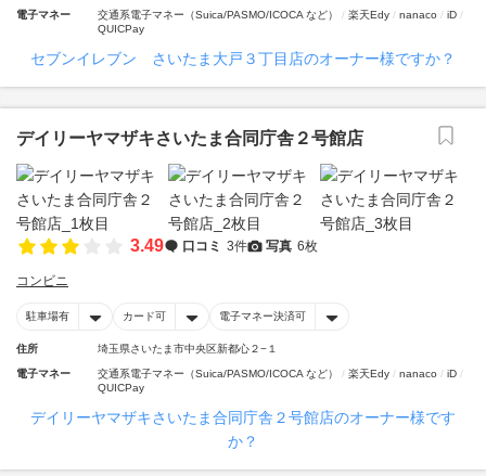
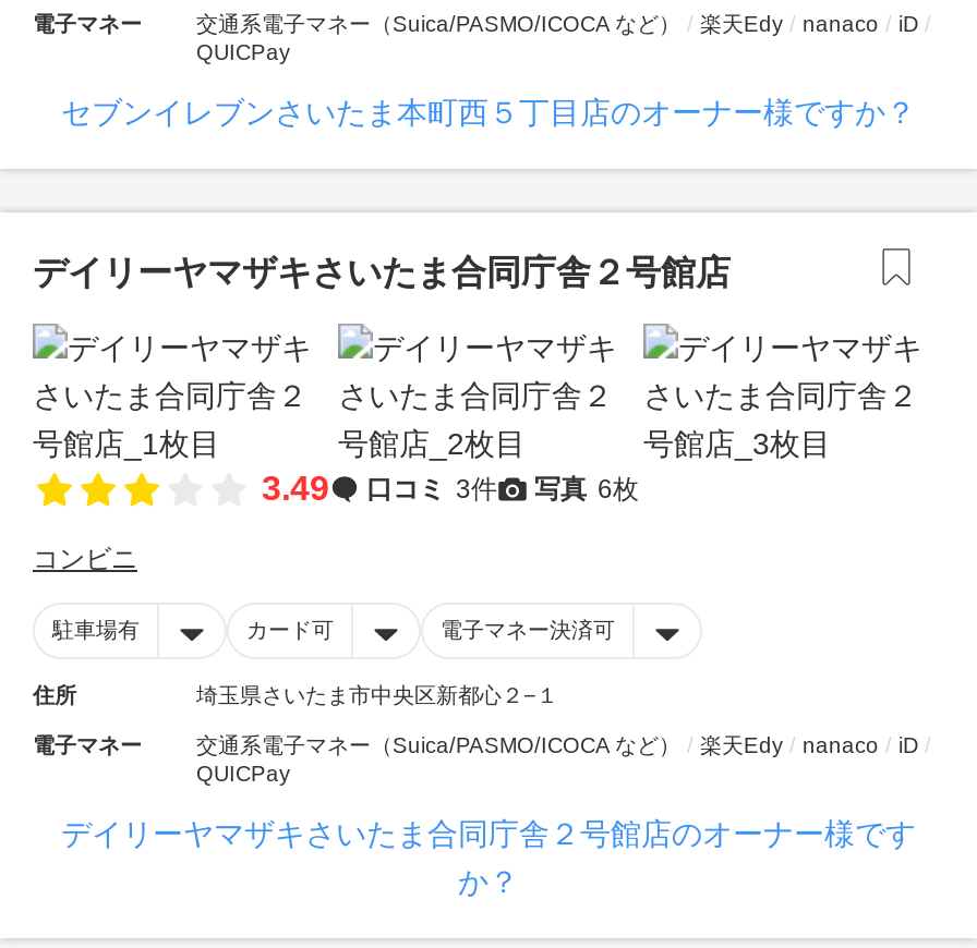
- セブンイレブン さいたま大戸３丁目店のオーナー様ですか？
+ セブンイレブンさいたま本町西５丁目店のオーナー様ですか？
